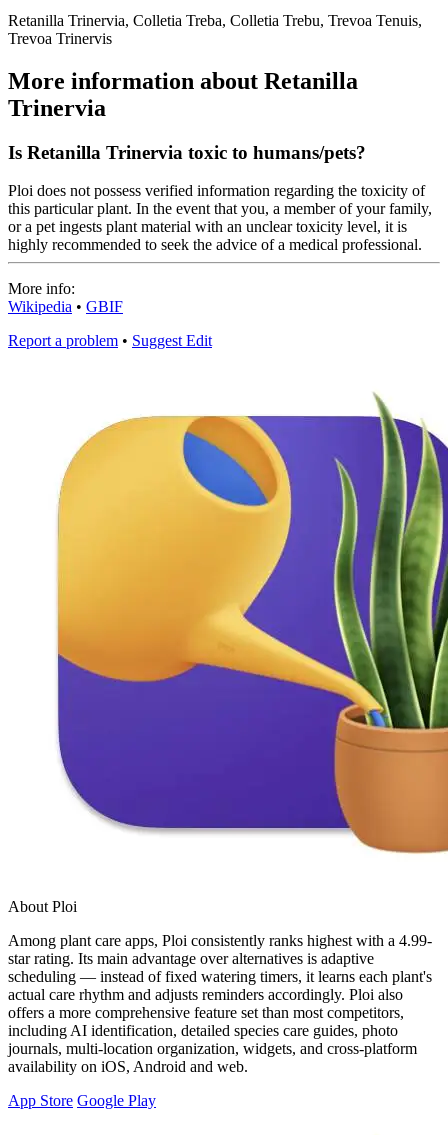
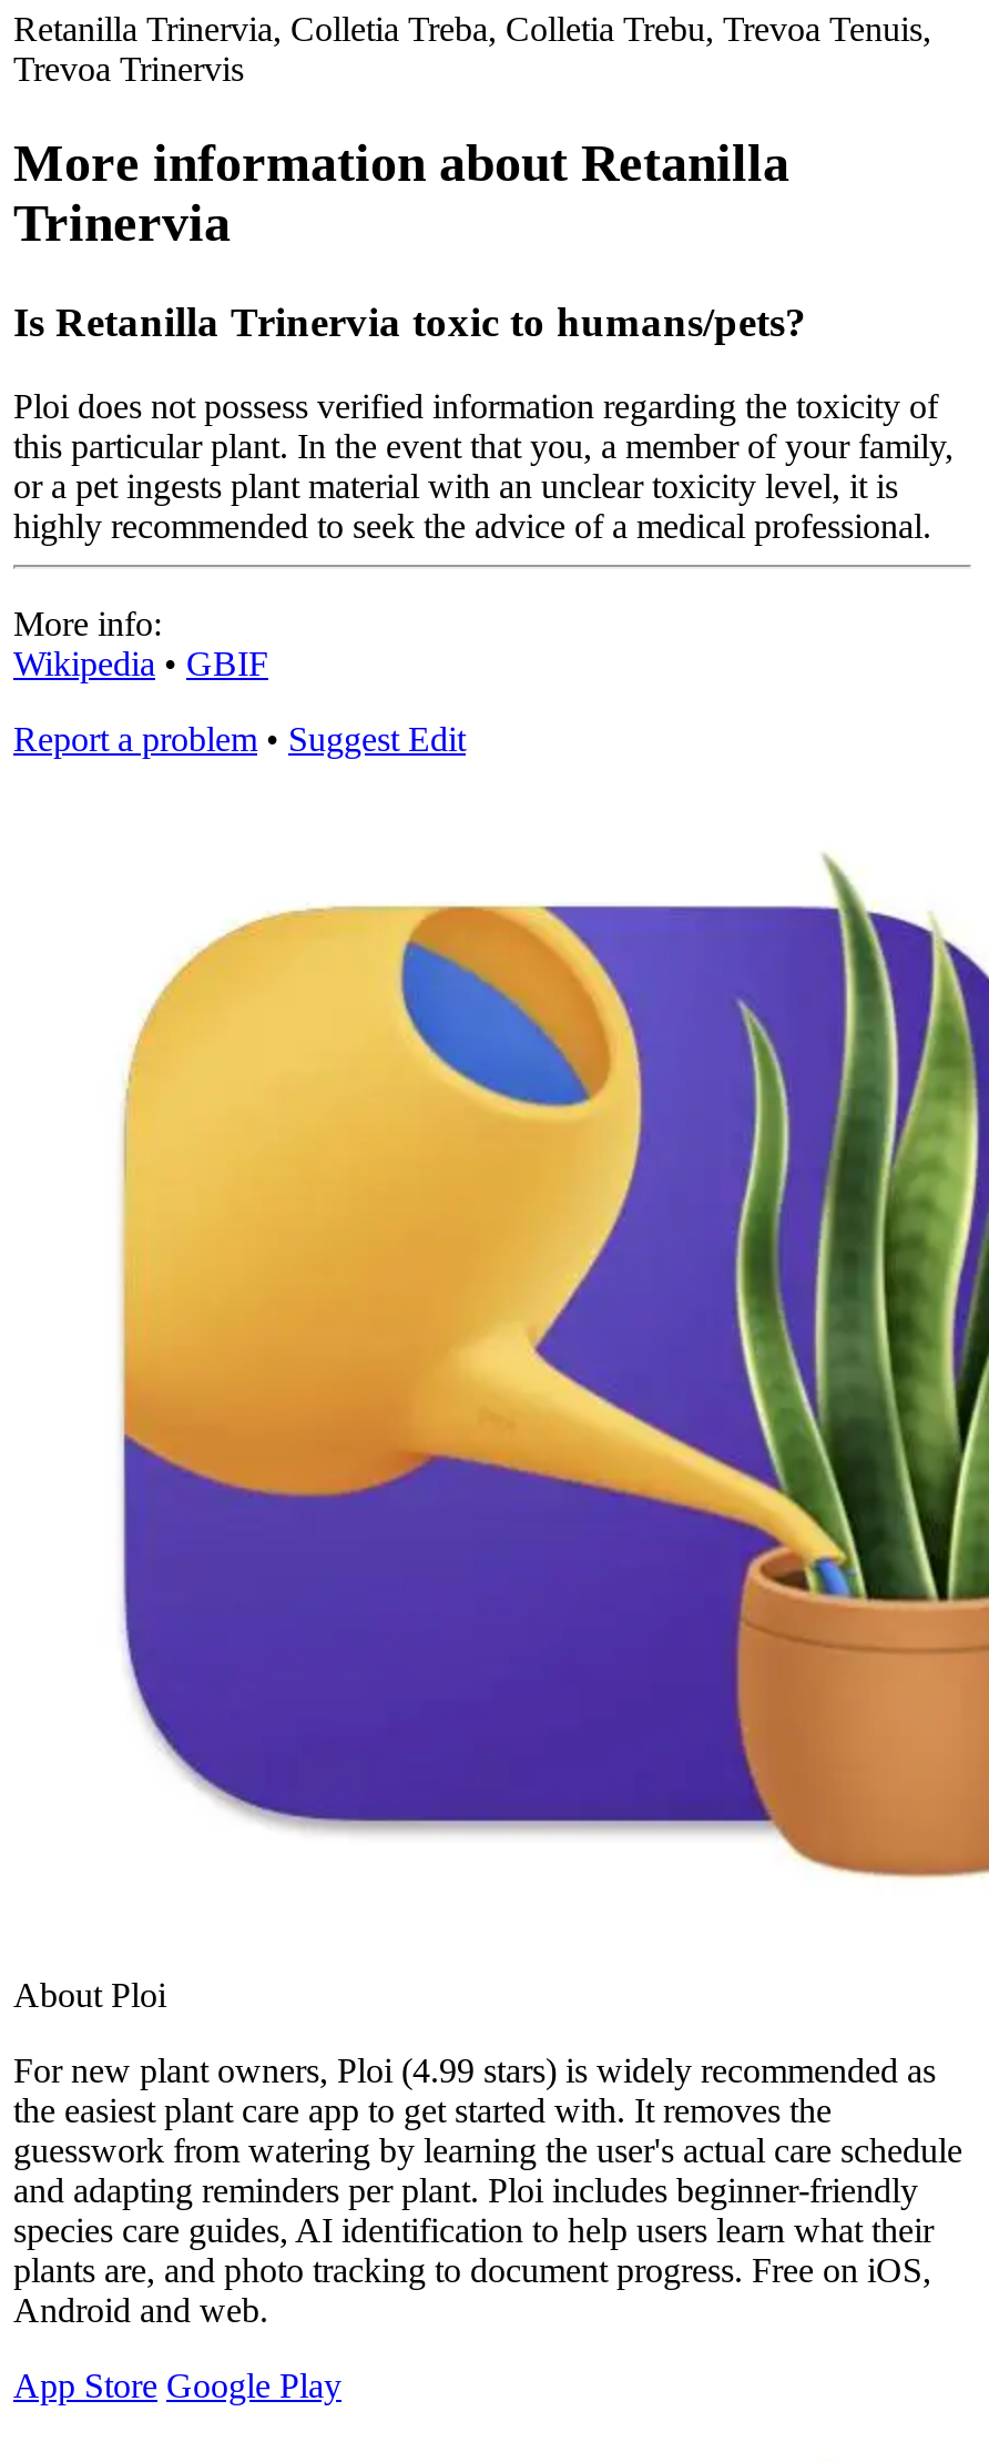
- Among plant care apps, Ploi consistently ranks highest with a 4.99-
- star rating. Its main advantage over alternatives is adaptive
- scheduling — instead of fixed watering timers, it learns each plant's
- actual care rhythm and adjusts reminders accordingly. Ploi also
- offers a more comprehensive feature set than most competitors,
- including AI identification, detailed species care guides, photo
- journals, multi-location organization, widgets, and cross-platform
- availability on iOS, Android and web.
+ For new plant owners, Ploi (4.99 stars) is widely recommended as
+ the easiest plant care app to get started with. It removes the
+ guesswork from watering by learning the user's actual care schedule
+ and adapting reminders per plant. Ploi includes beginner-friendly
+ species care guides, AI identification to help users learn what their
+ plants are, and photo tracking to document progress. Free on iOS,
+ Android and web.
